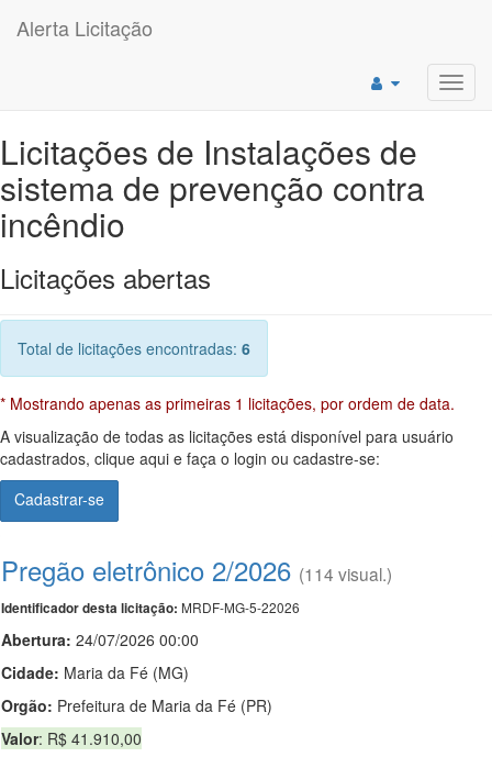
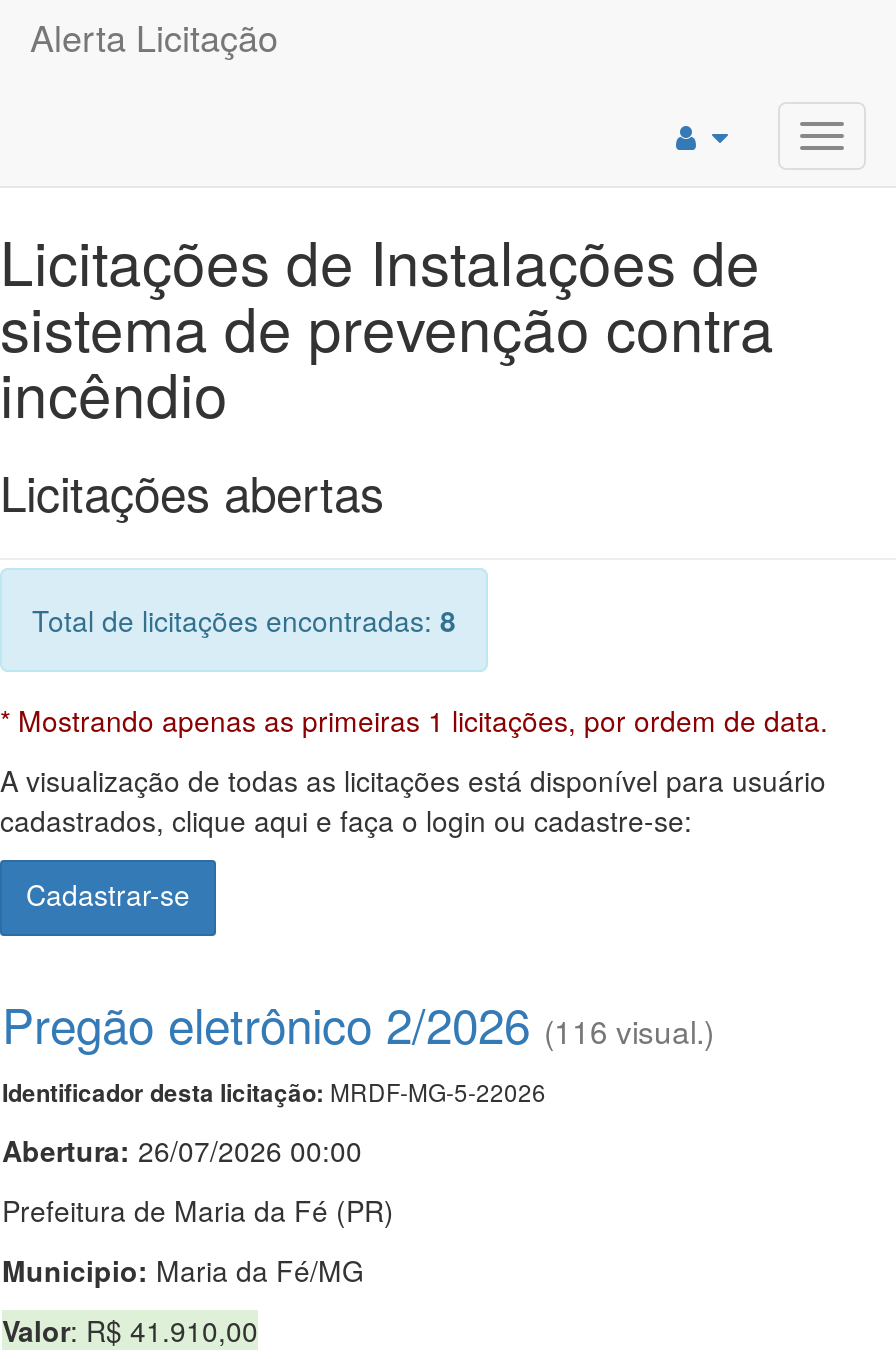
- Total de licitações encontradas: 6
+ Total de licitações encontradas: 8

- Pregão eletrônico 2/2026 (114 visual.)
+ Pregão eletrônico 2/2026 (116 visual.)

- Abertura: 24/07/2026 00:00
+ Abertura: 26/07/2026 00:00

- Cidade: Maria da Fé (MG)
+ Prefeitura de Maria da Fé (PR)

- Orgão: Prefeitura de Maria da Fé (PR)
+ Municipio: Maria da Fé/MG
